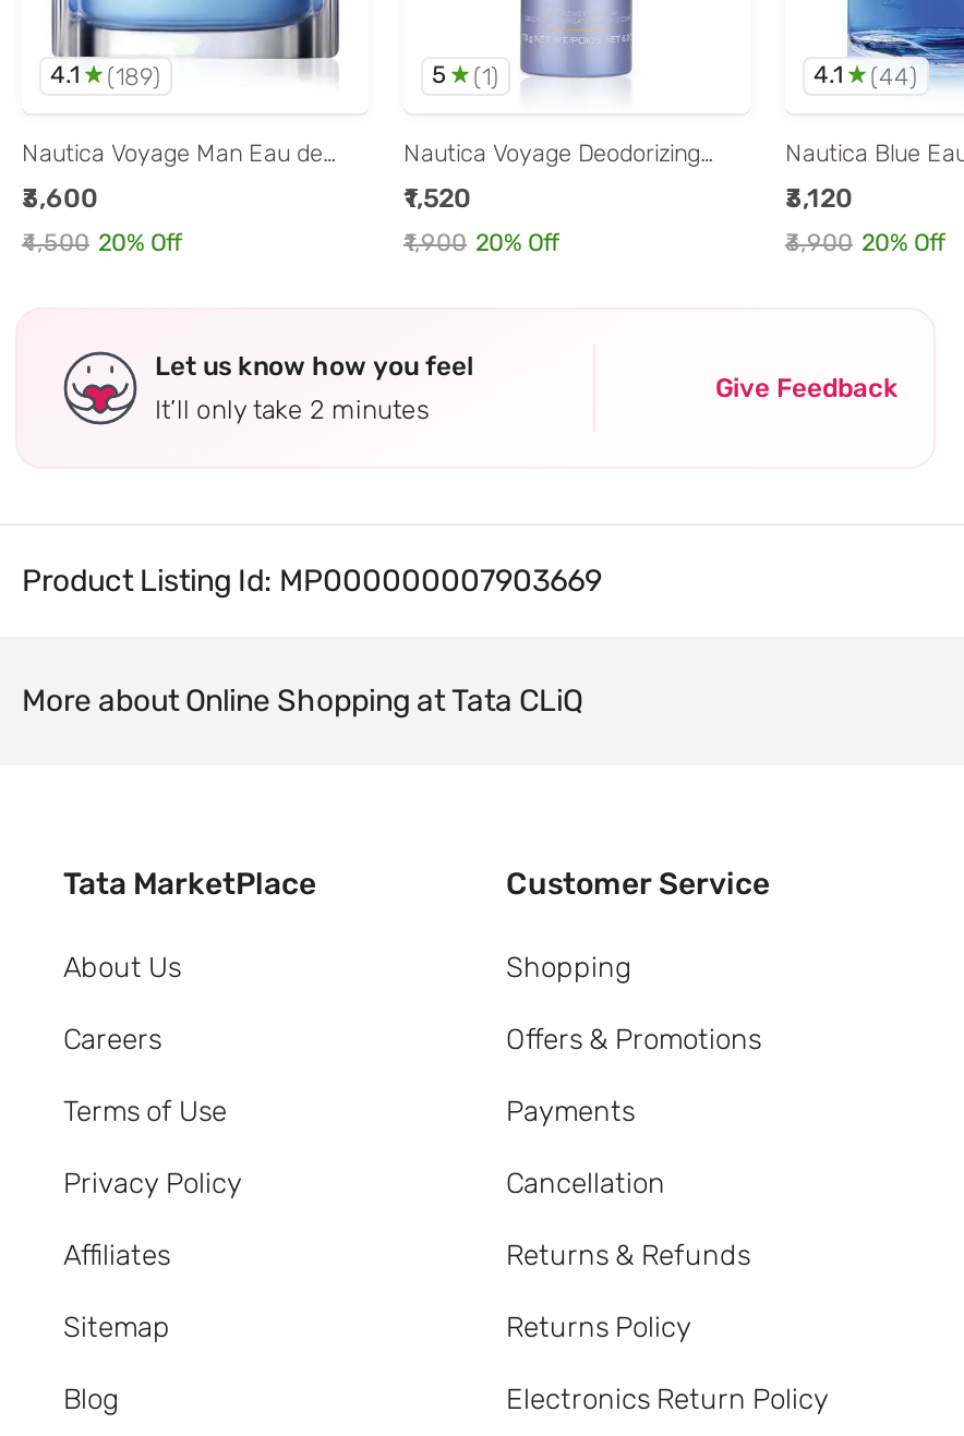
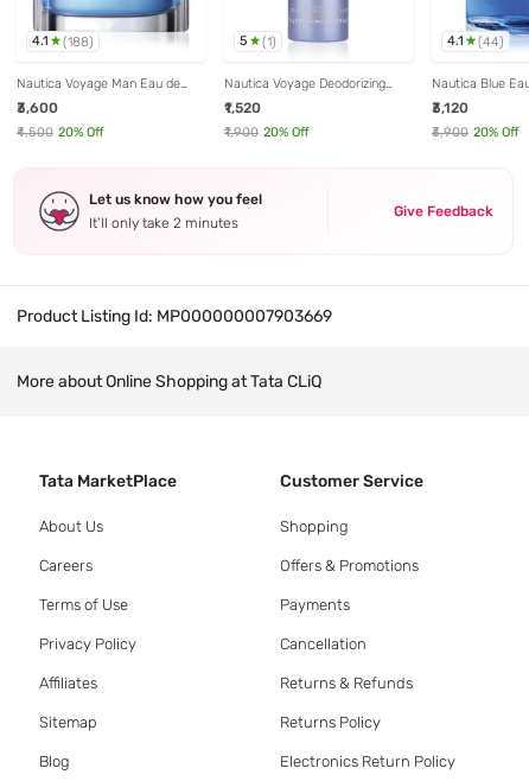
- 4.1 (189)
+ 4.1 (188)
